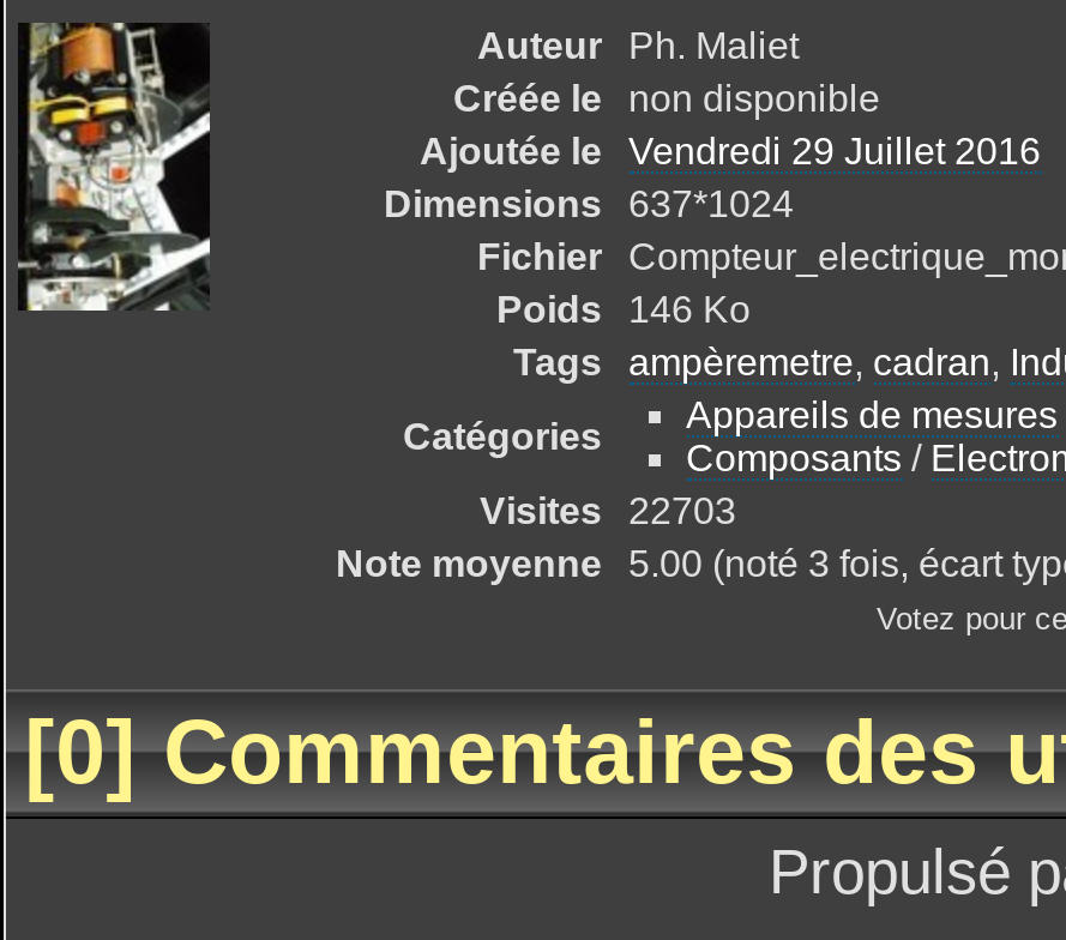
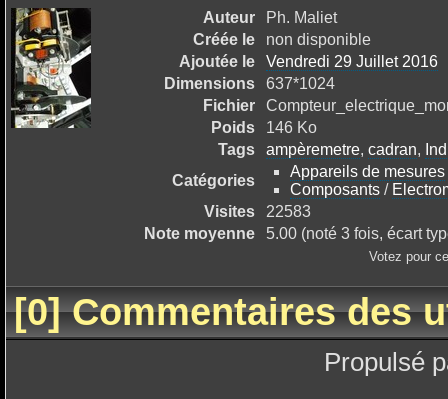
- Visites 22703
+ Visites 22583
